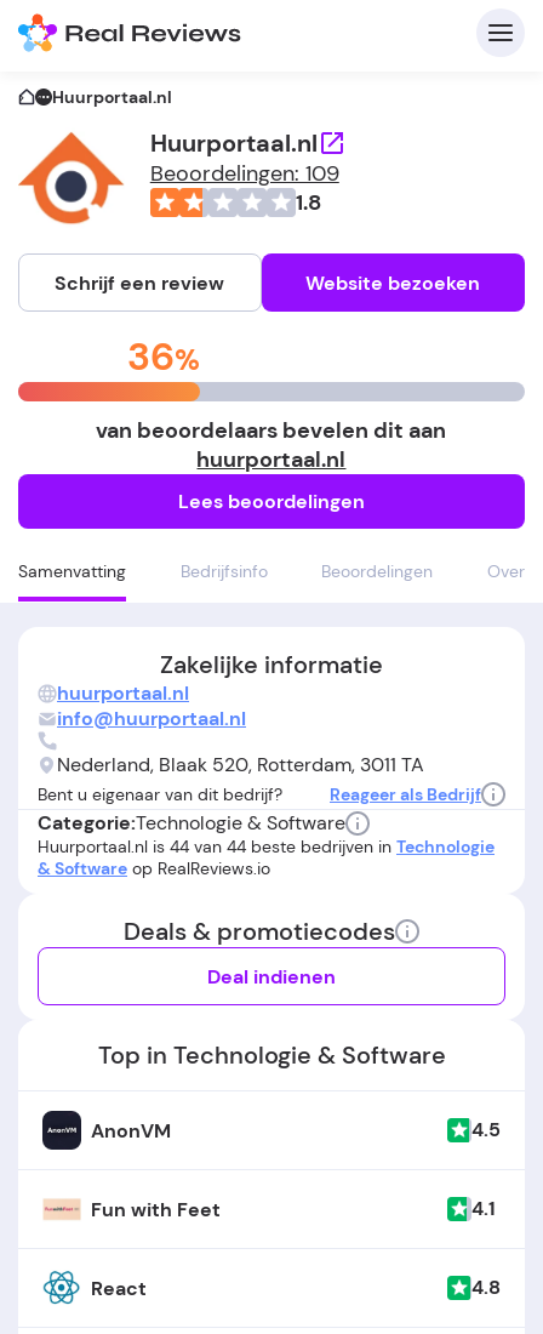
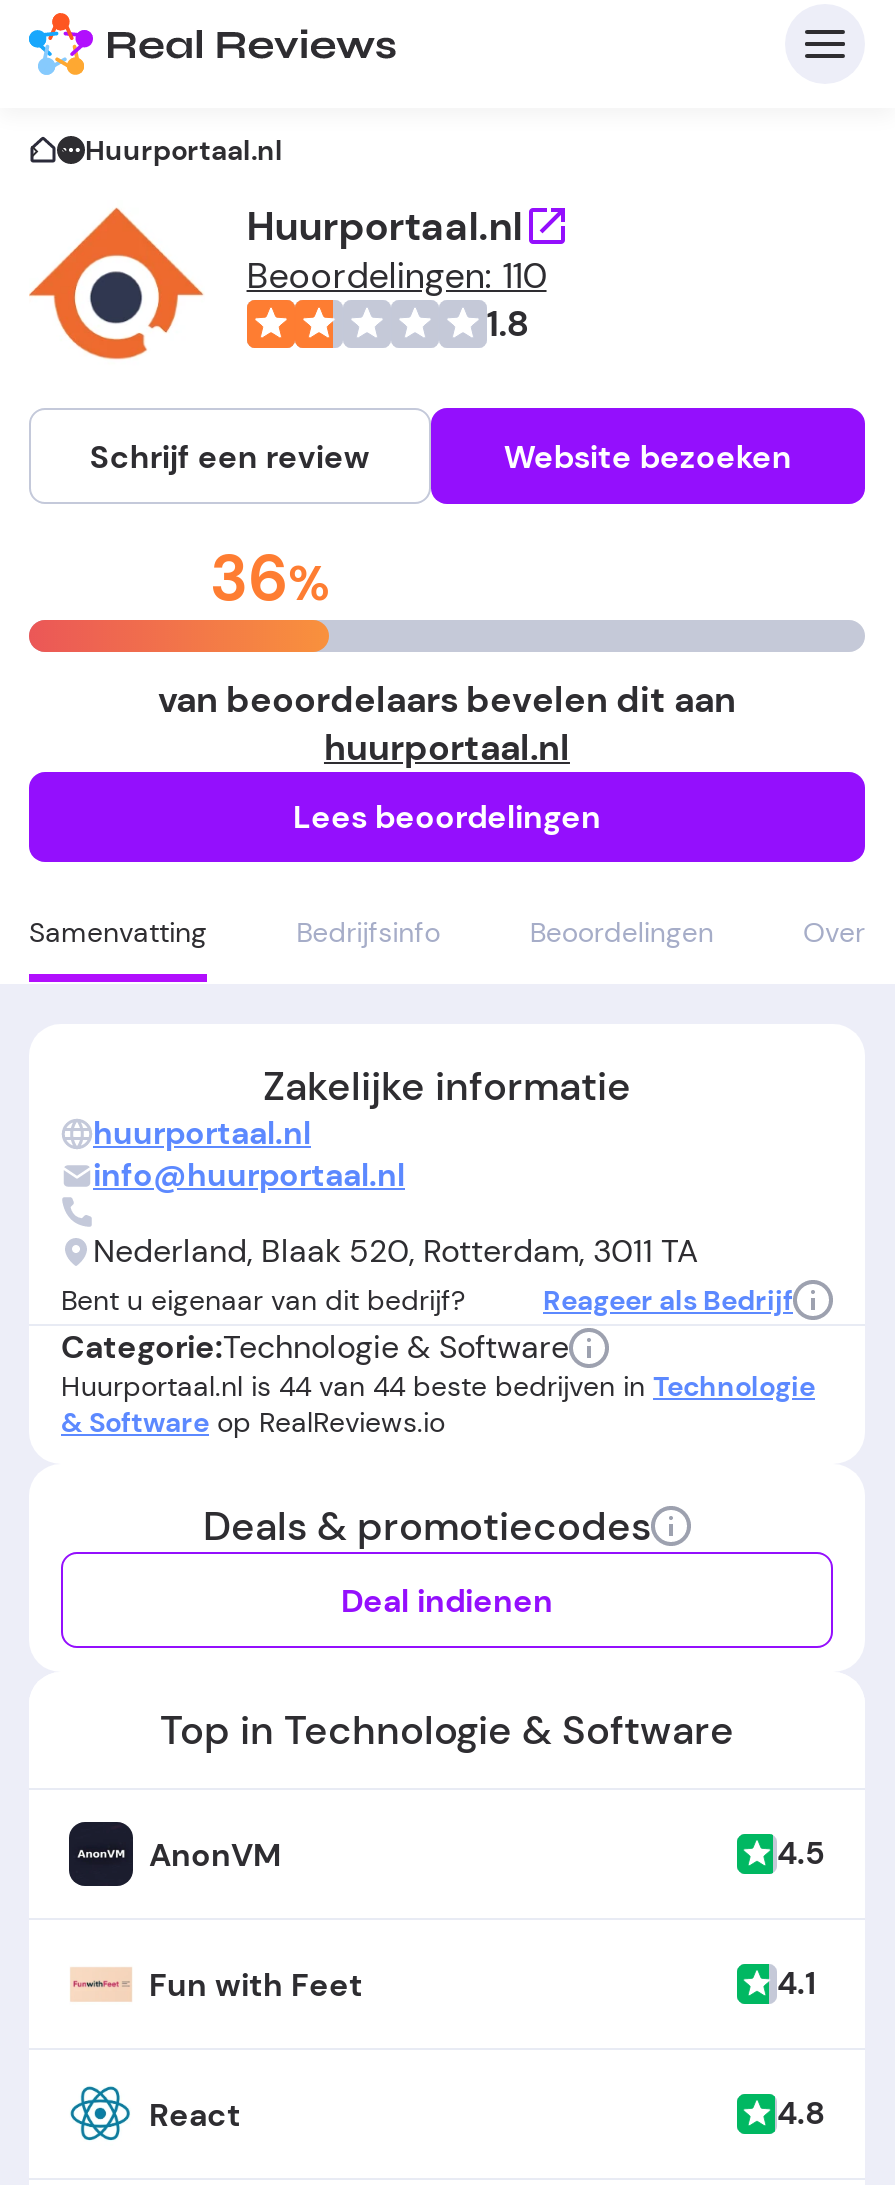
- Beoordelingen: 109
+ Beoordelingen: 110
